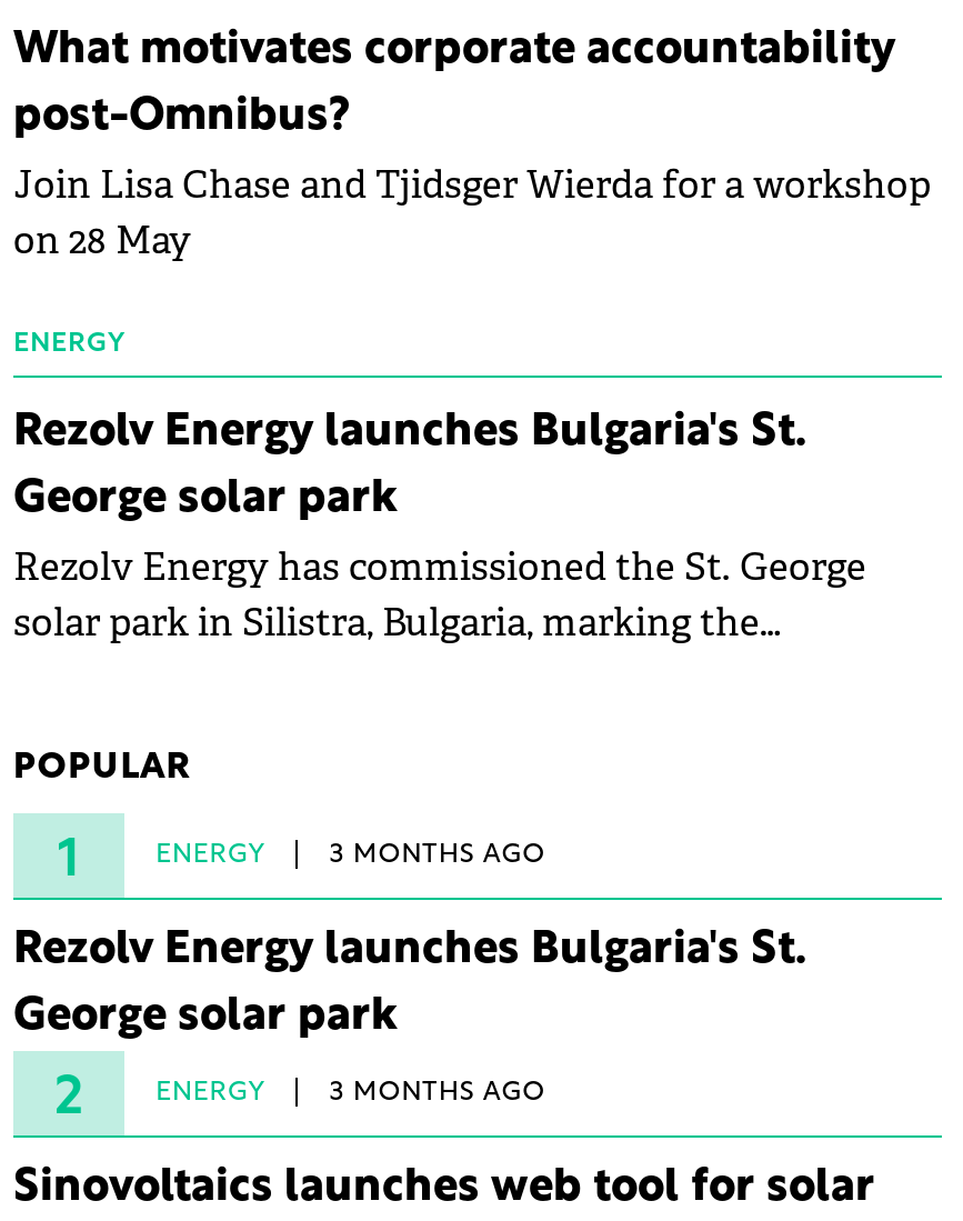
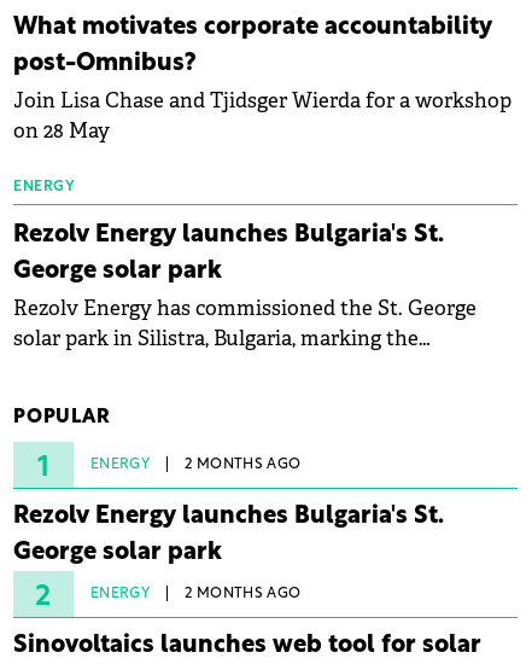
- 3 MONTHS AGO
+ 2 MONTHS AGO

- 3 MONTHS AGO
+ 2 MONTHS AGO
